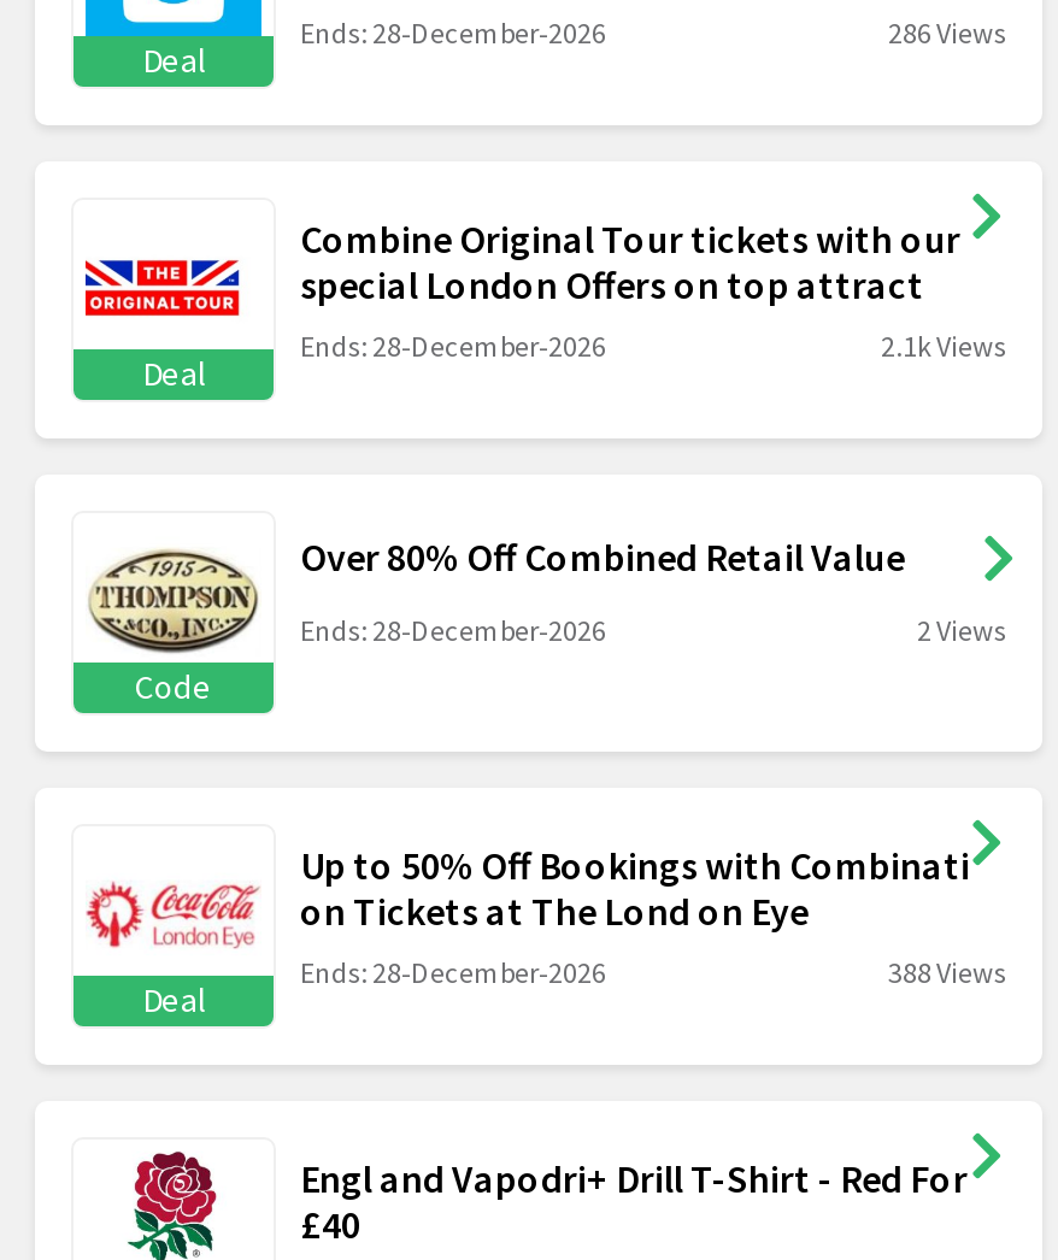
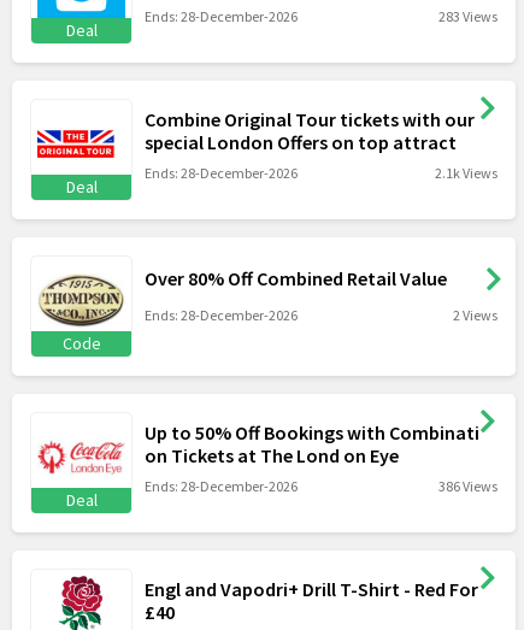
- 286 Views
+ 283 Views

- 388 Views
+ 386 Views
